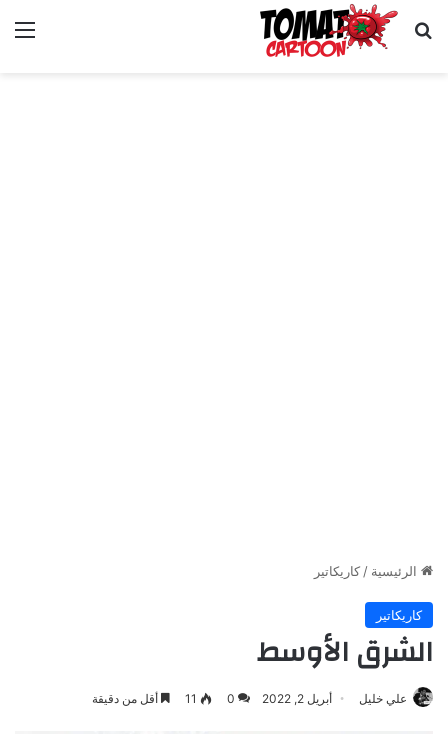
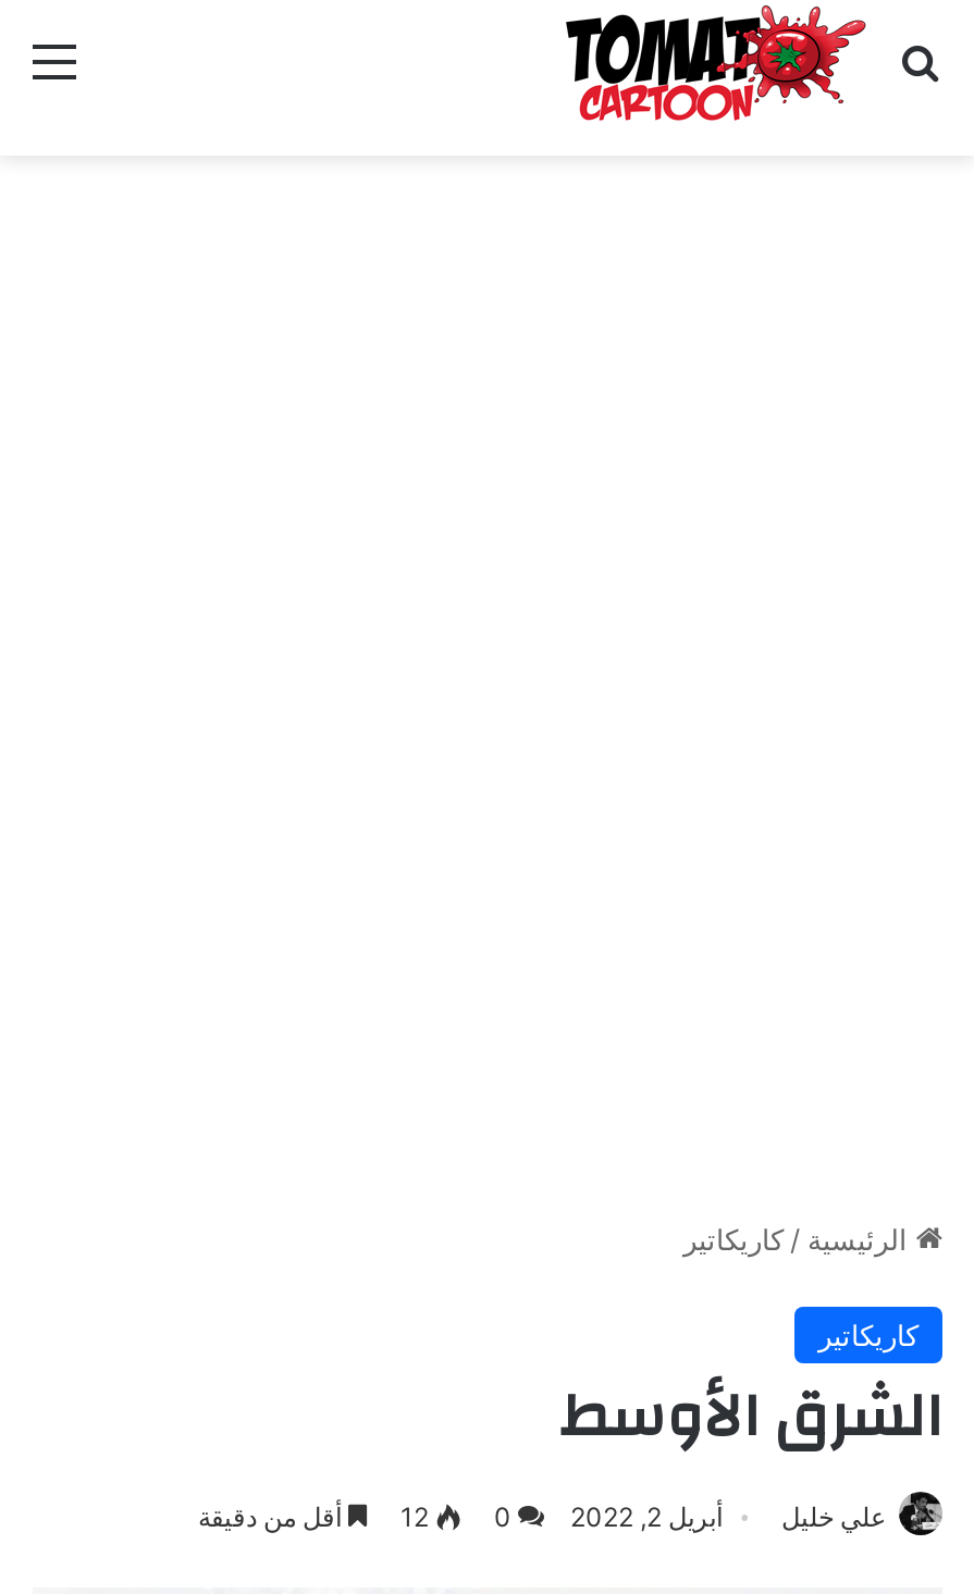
- 11
+ 12
